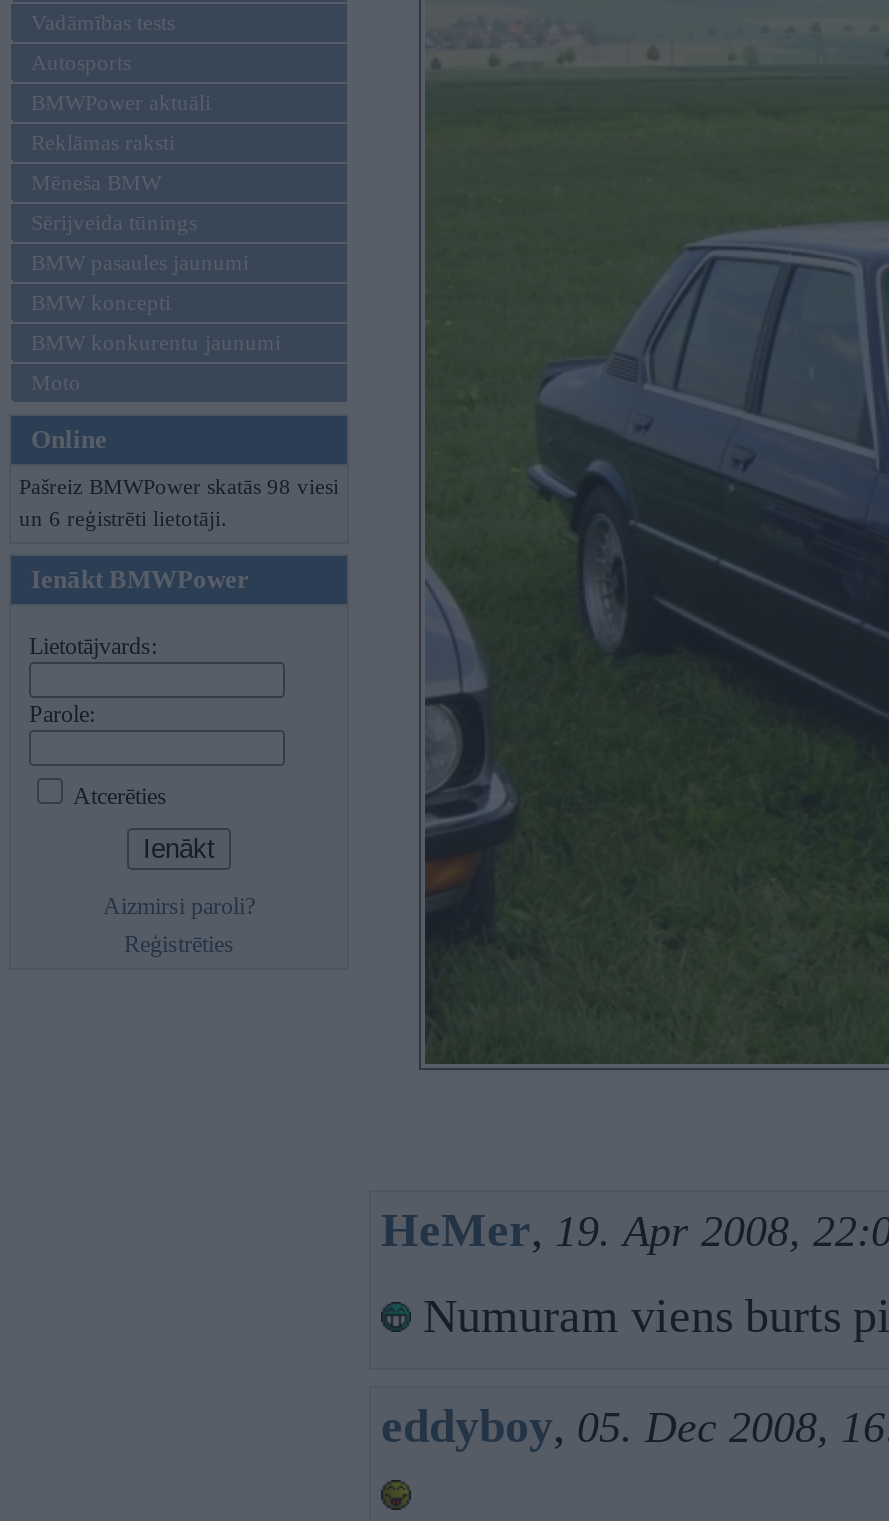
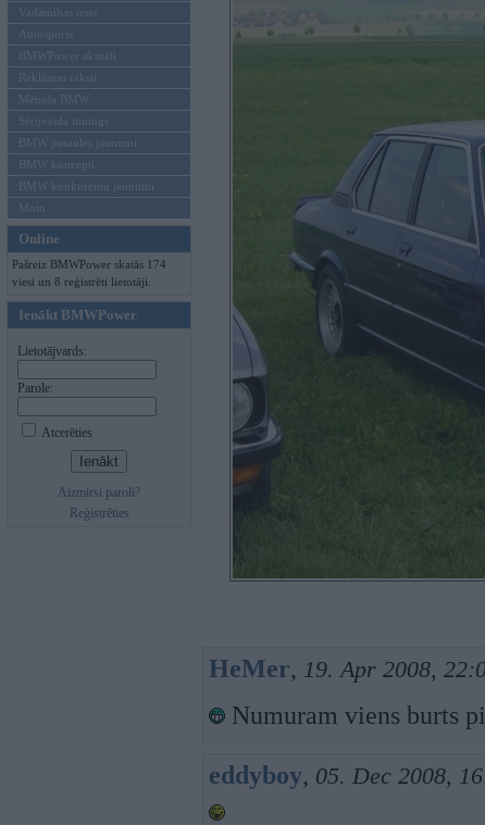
- Pašreiz BMWPower skatās 98 viesi
- un 6 reģistrēti lietotāji.
+ Pašreiz BMWPower skatās 174
+ viesi un 8 reģistrēti lietotāji.
